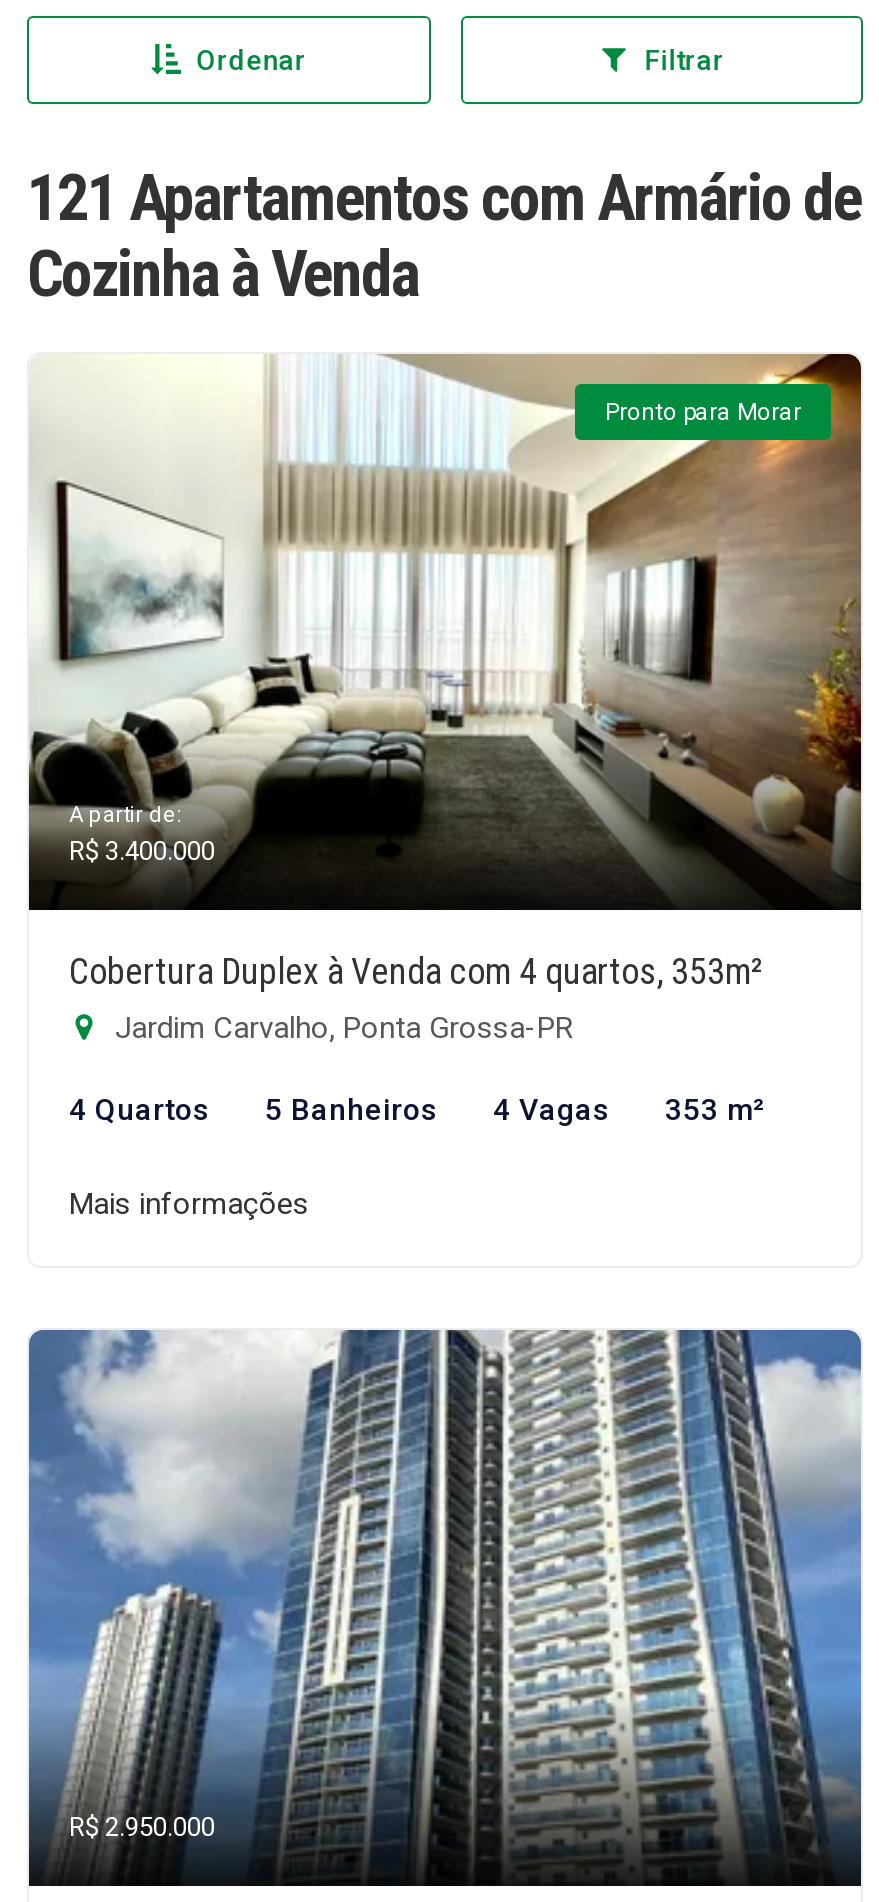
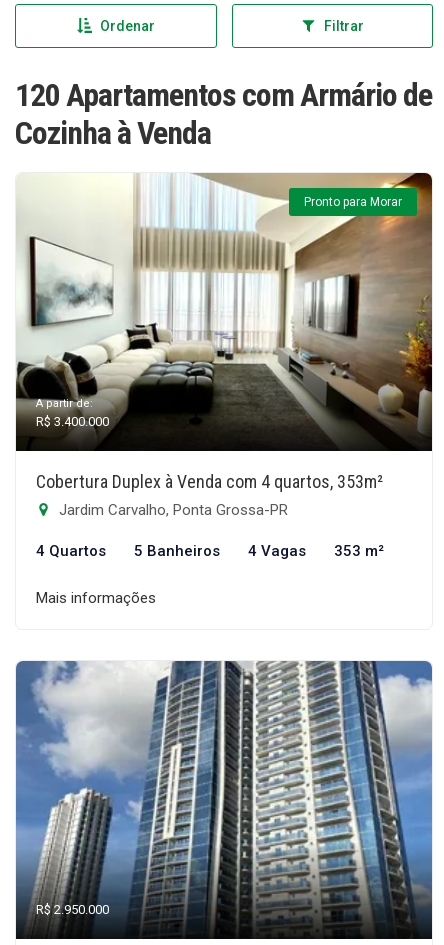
- 121 Apartamentos com Armário de
+ 120 Apartamentos com Armário de
